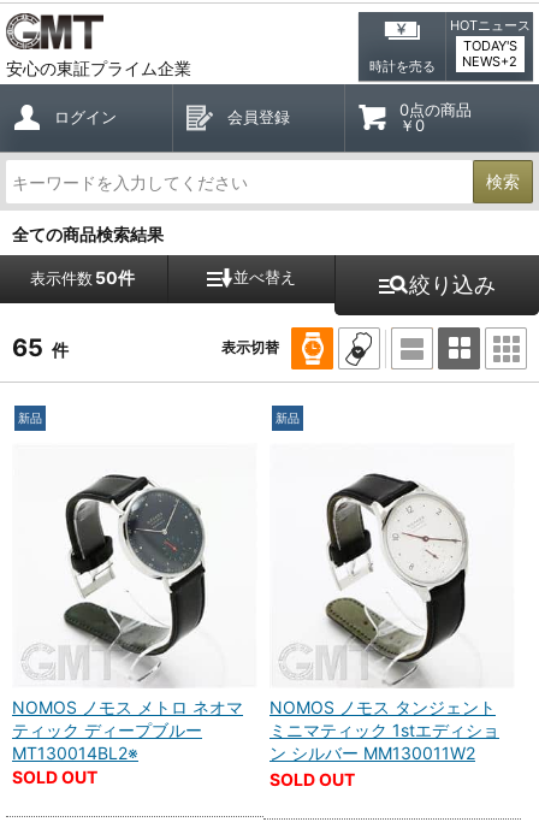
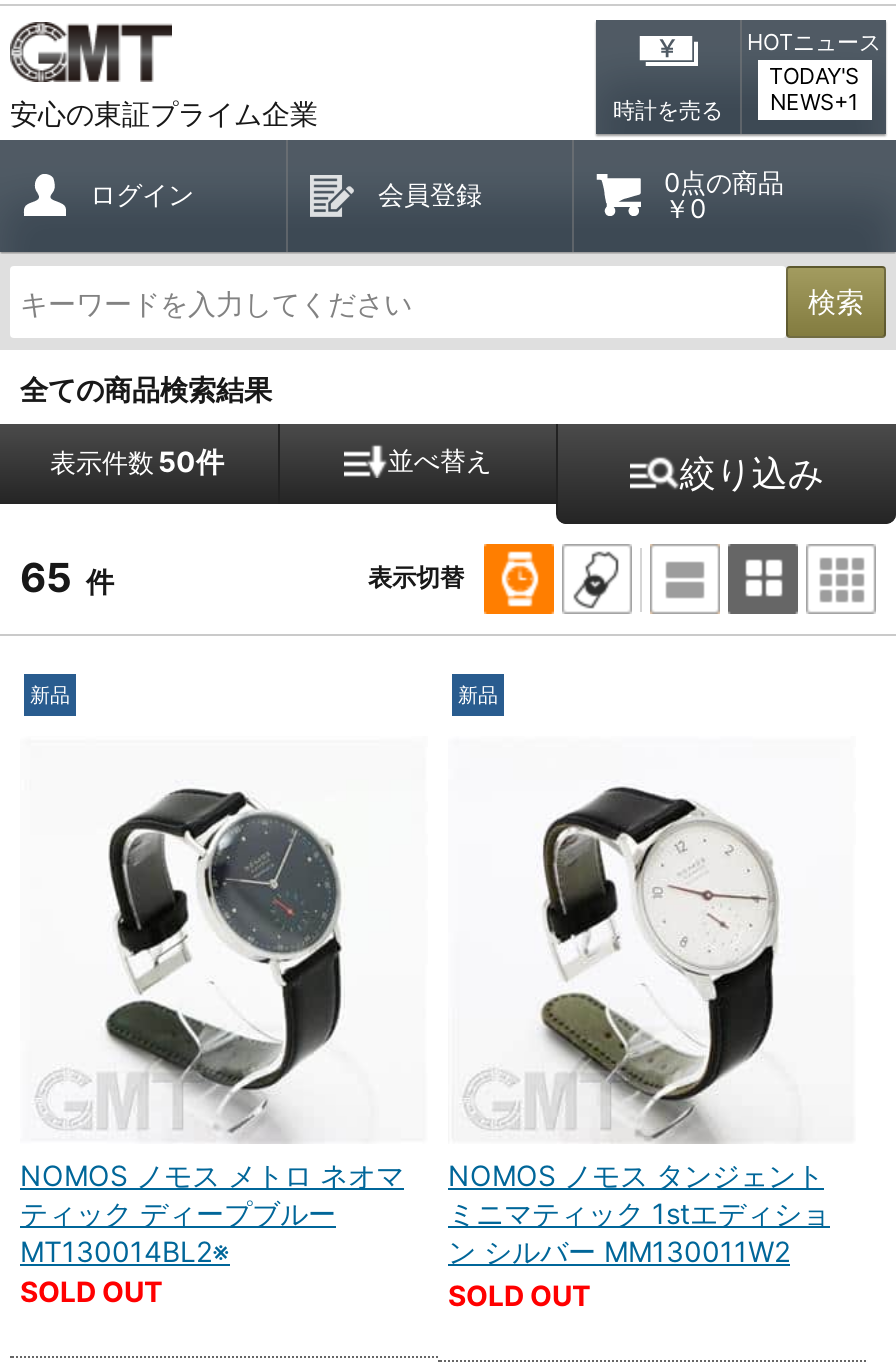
- 時計を売る NEWS+2
+ 時計を売る NEWS+1
